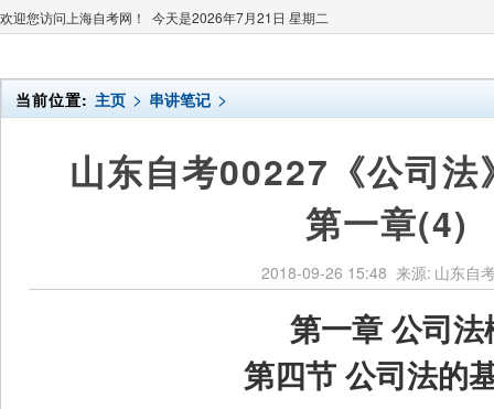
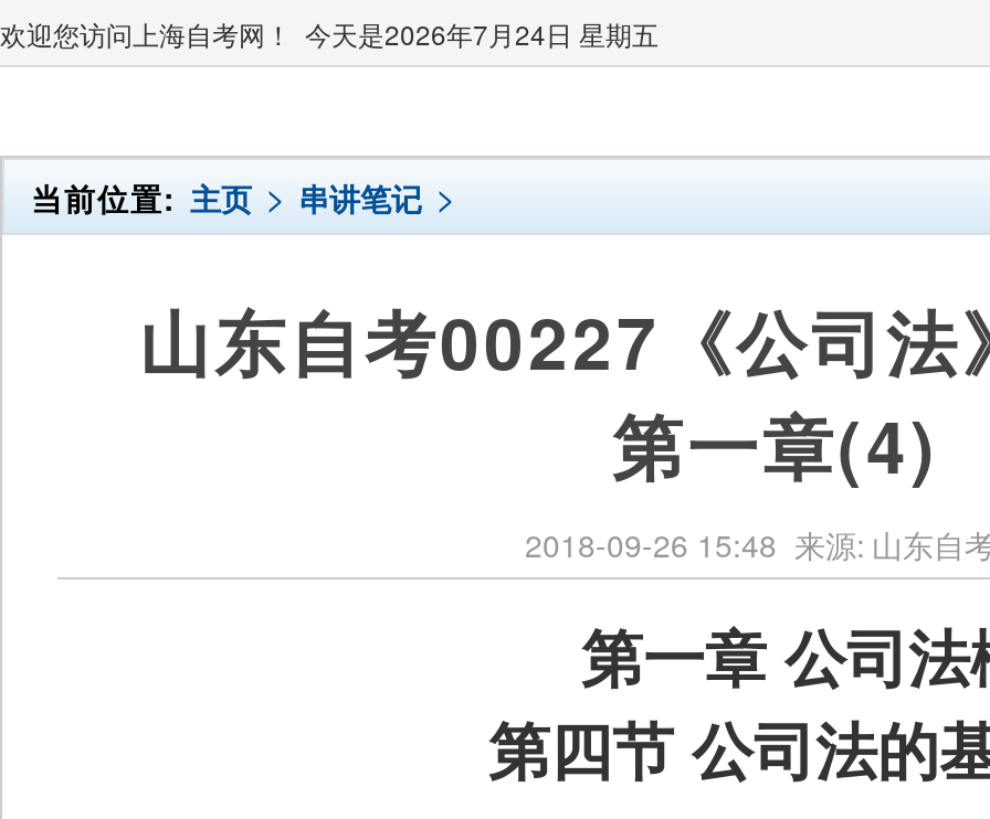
- 欢迎您访问上海自考网！ 今天是2026年7月21日 星期二
+ 欢迎您访问上海自考网！ 今天是2026年7月24日 星期五
